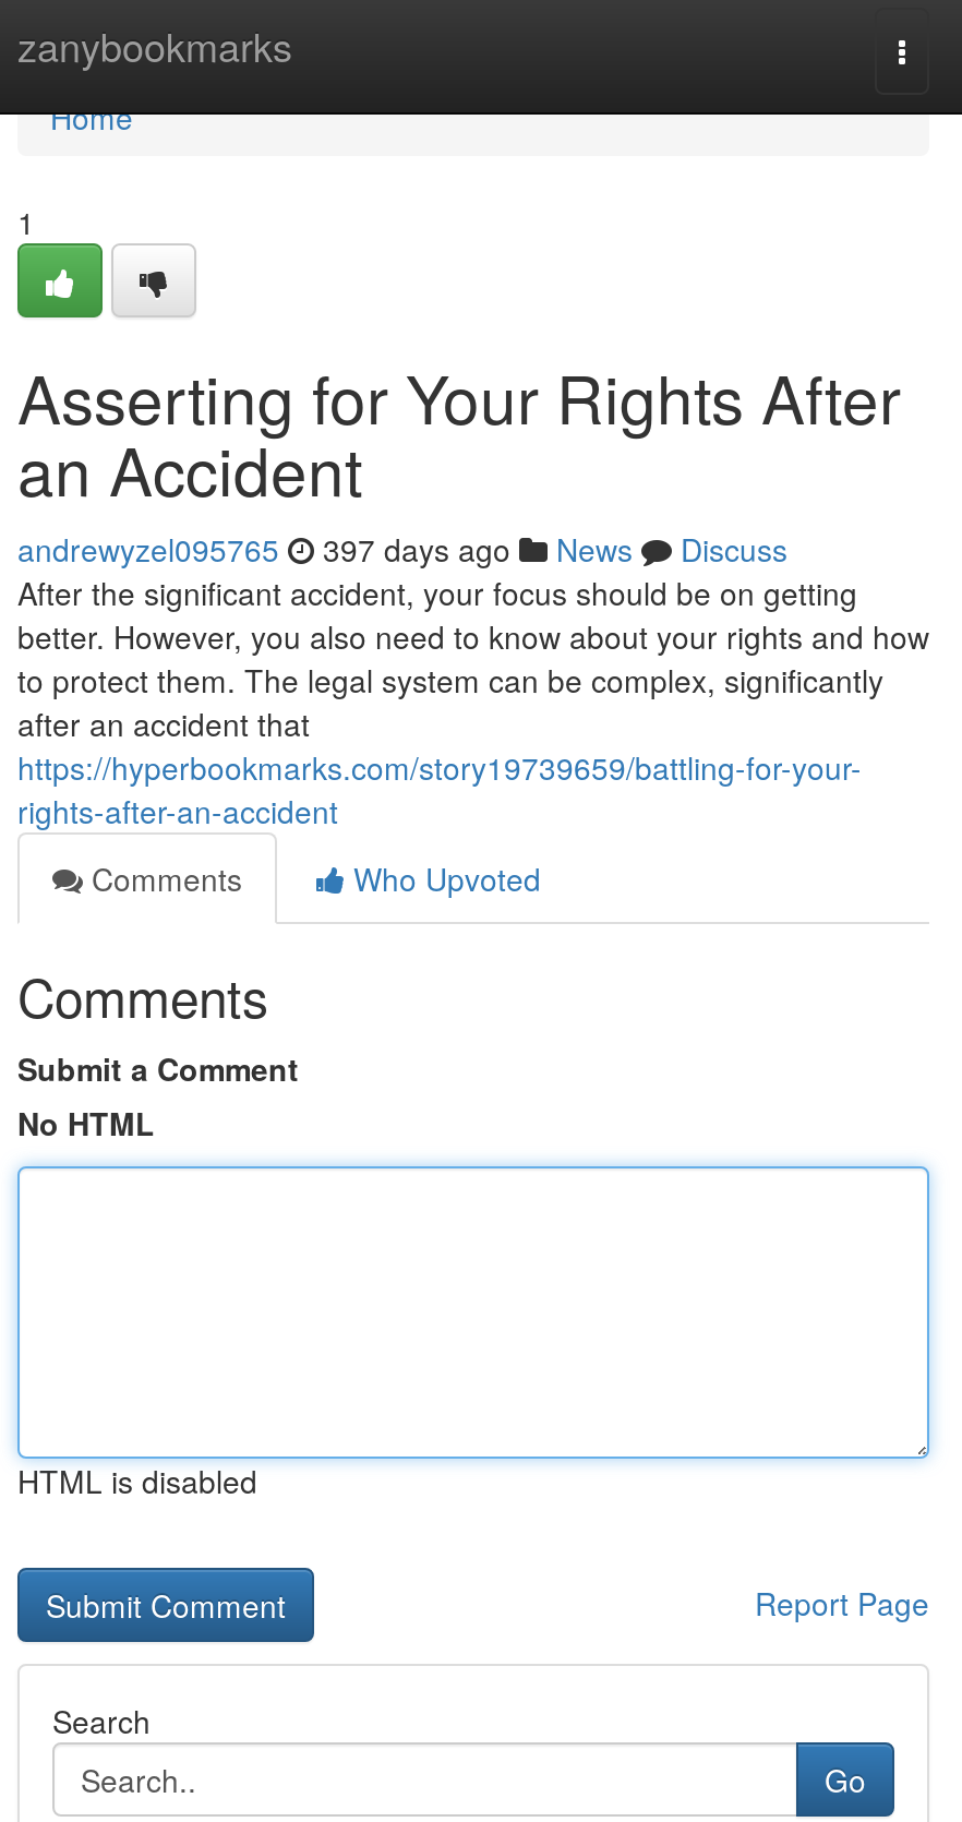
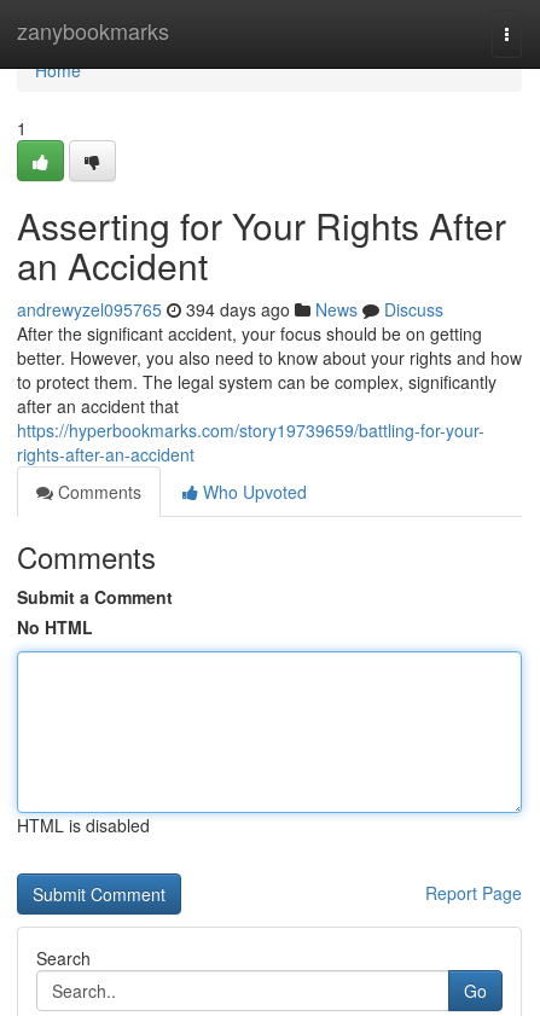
- andrewyzel095765 397 days ago News Discuss
+ andrewyzel095765 394 days ago News Discuss
